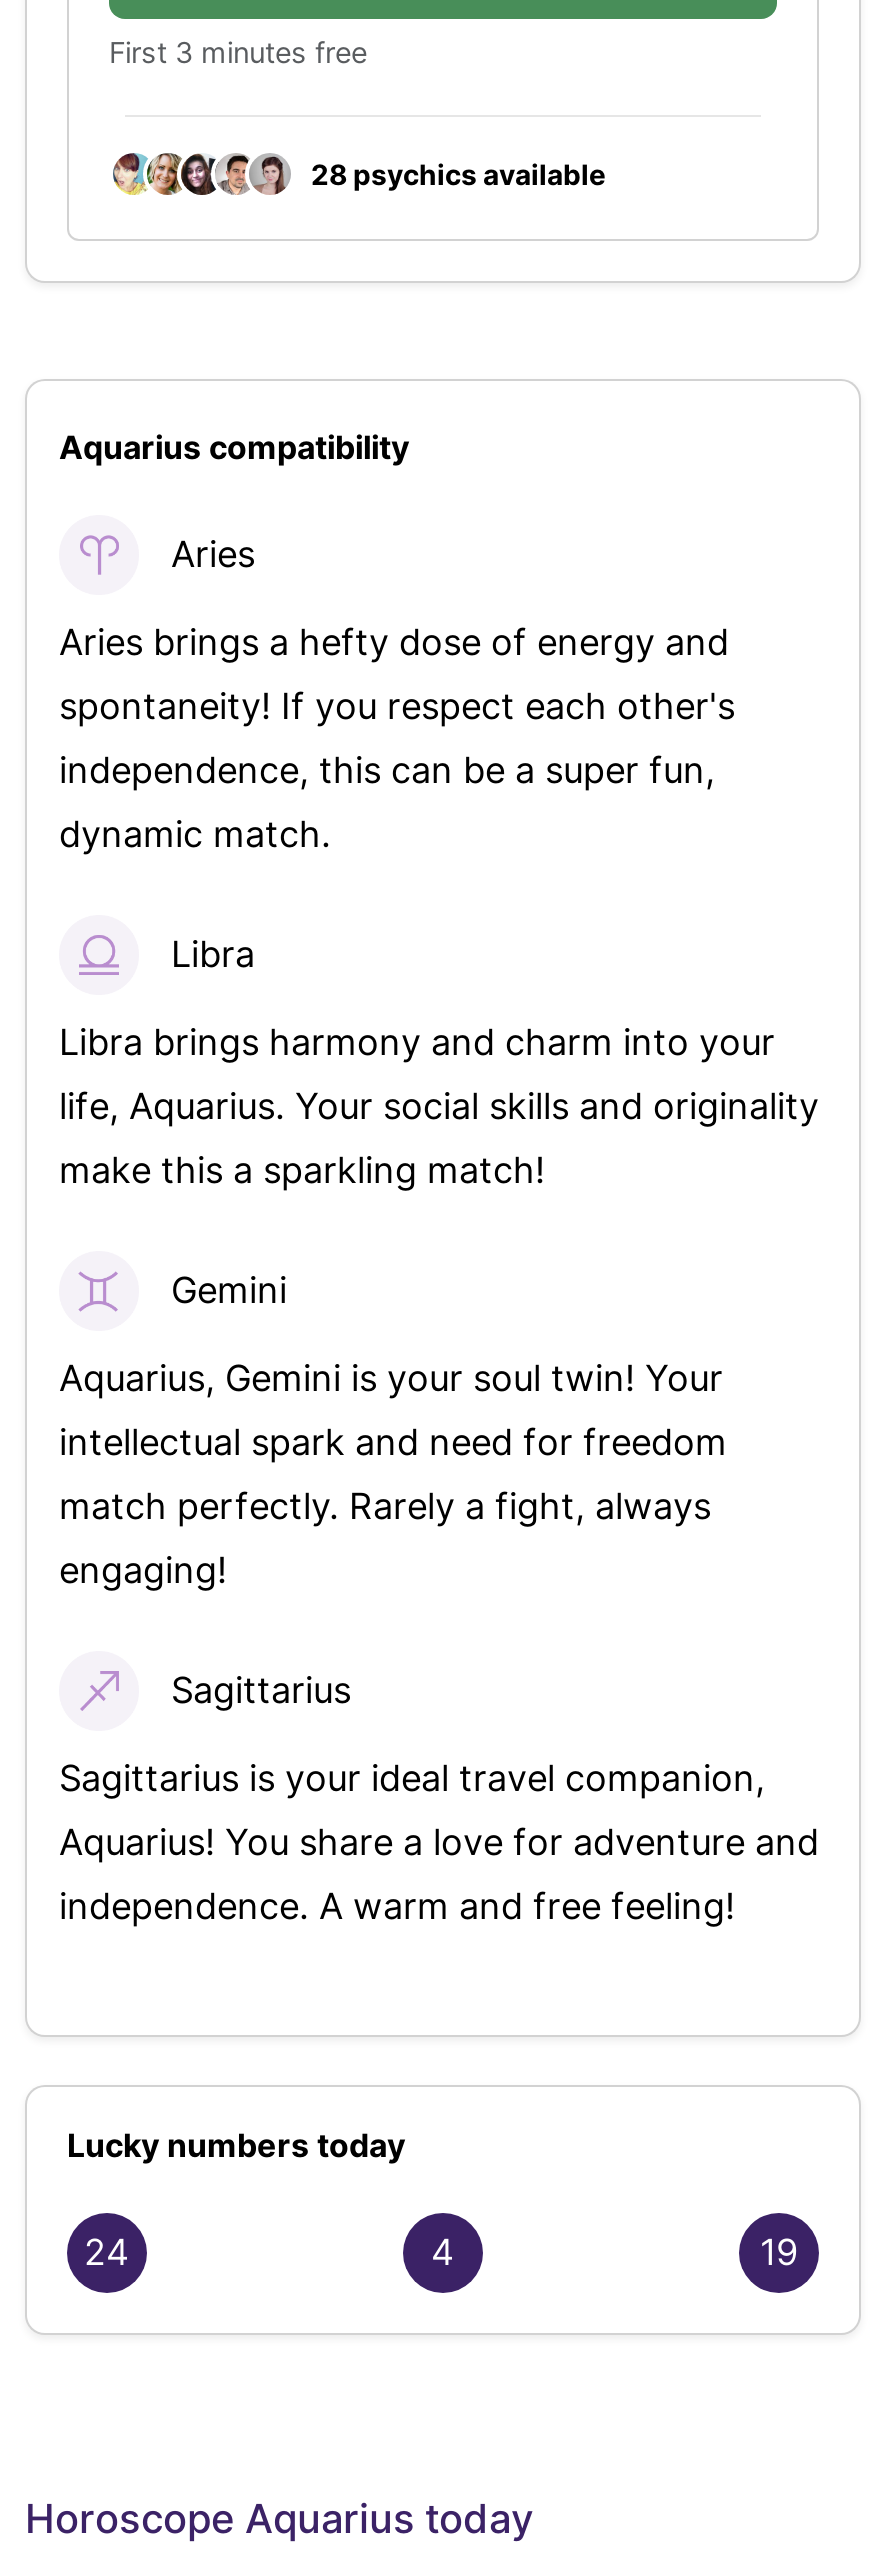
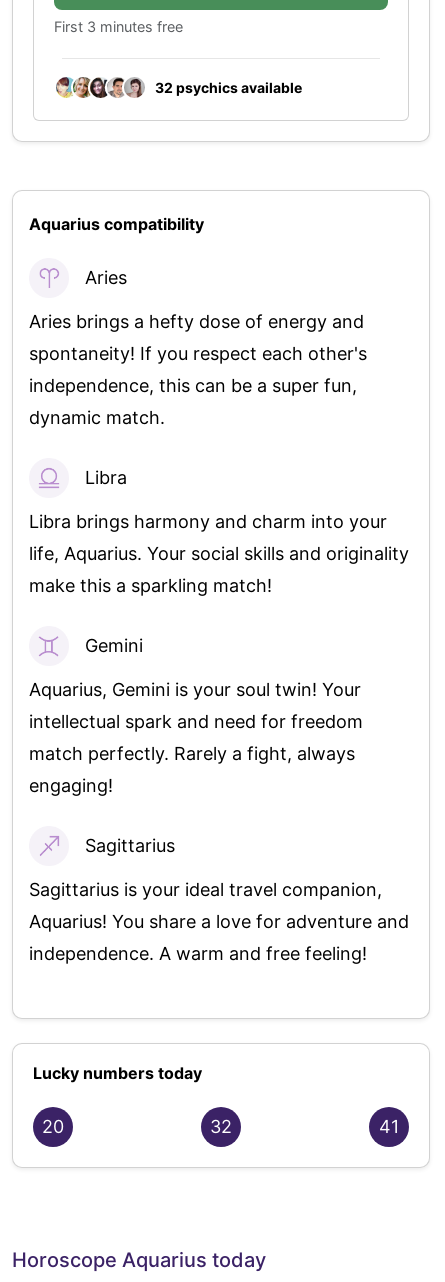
- 28 psychics available
+ 32 psychics available

- 24
+ 20

- 4
+ 32

- 19
+ 41
